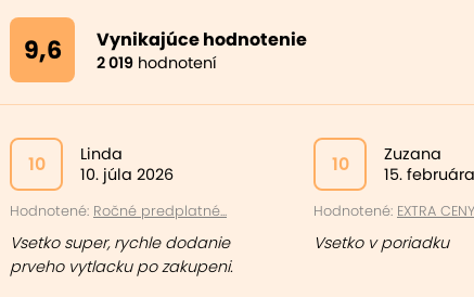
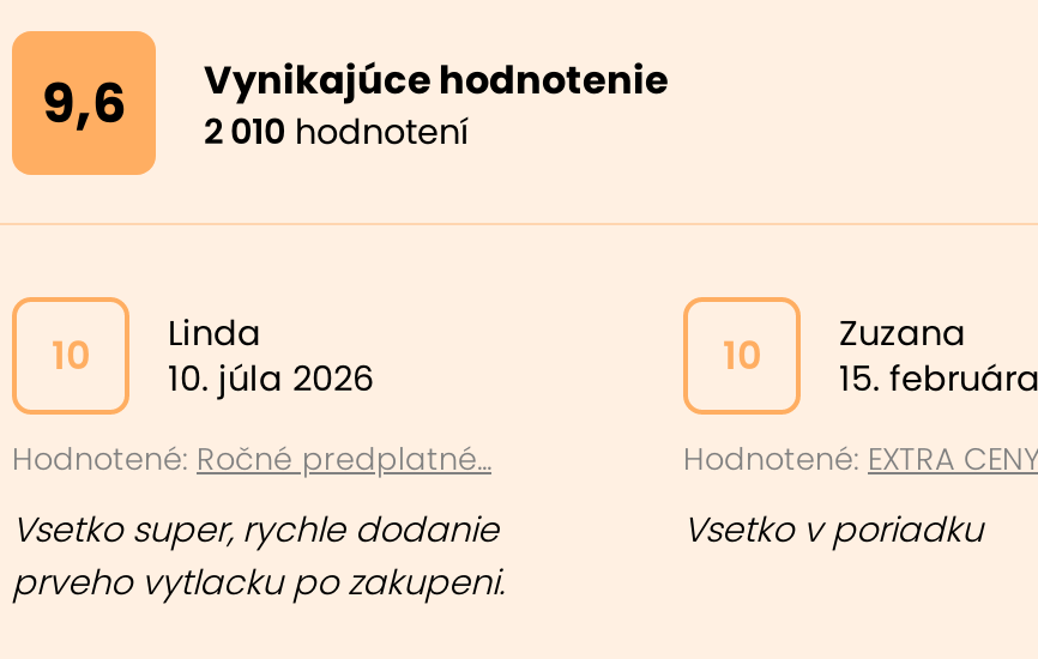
- 9,6 2 019 hodnotení Vynikajúce hodnotenie
+ 9,6 2 010 hodnotení Vynikajúce hodnotenie
